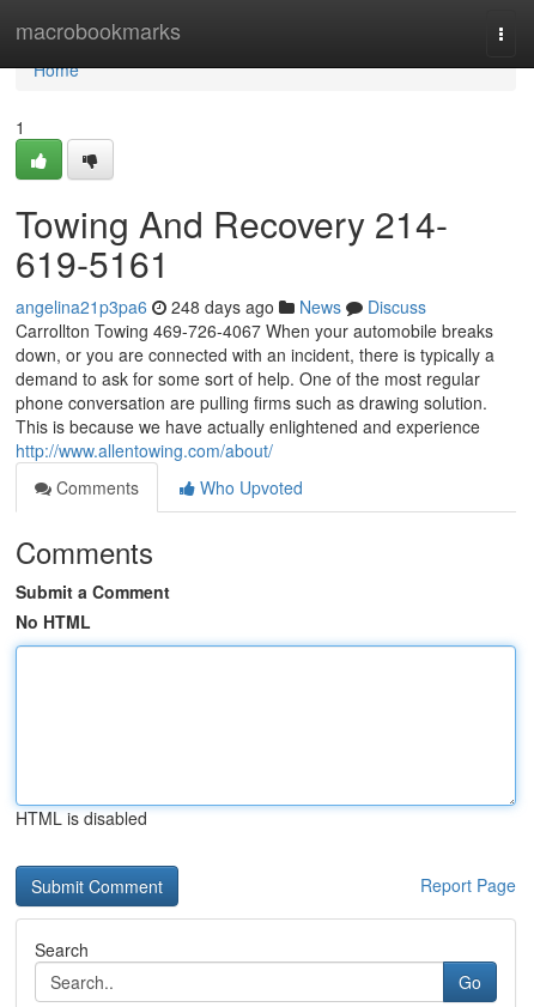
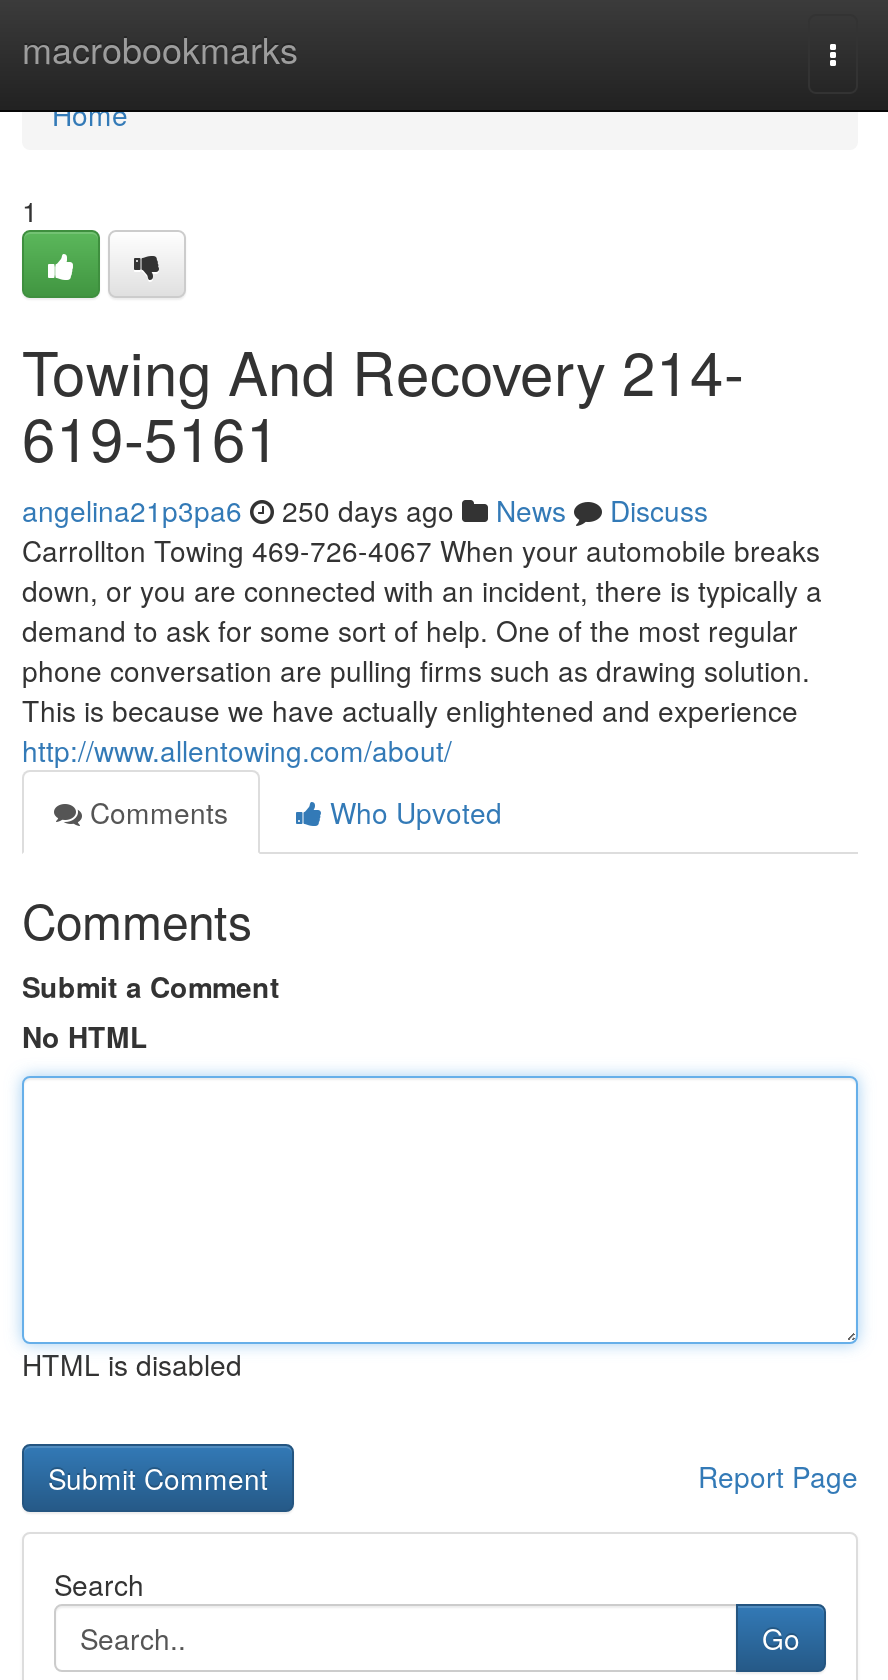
- angelina21p3pa6 248 days ago News Discuss
+ angelina21p3pa6 250 days ago News Discuss
